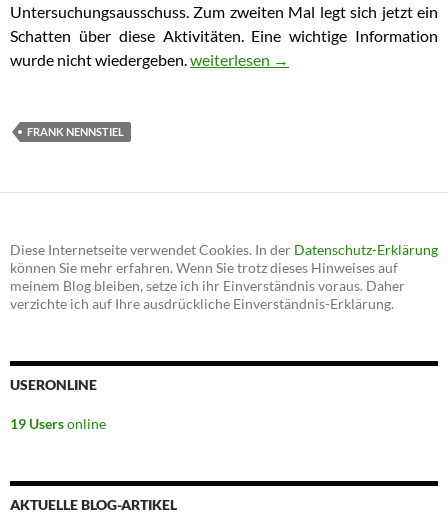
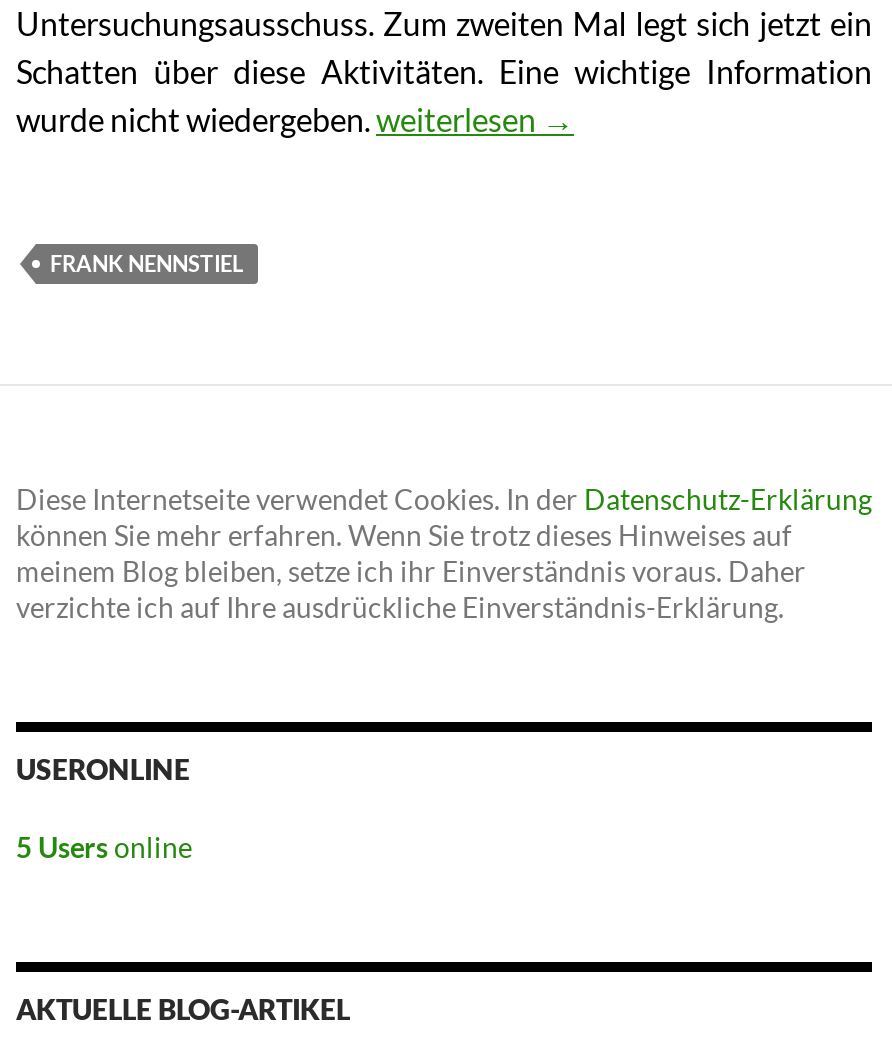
- 19 Users online
+ 5 Users online
